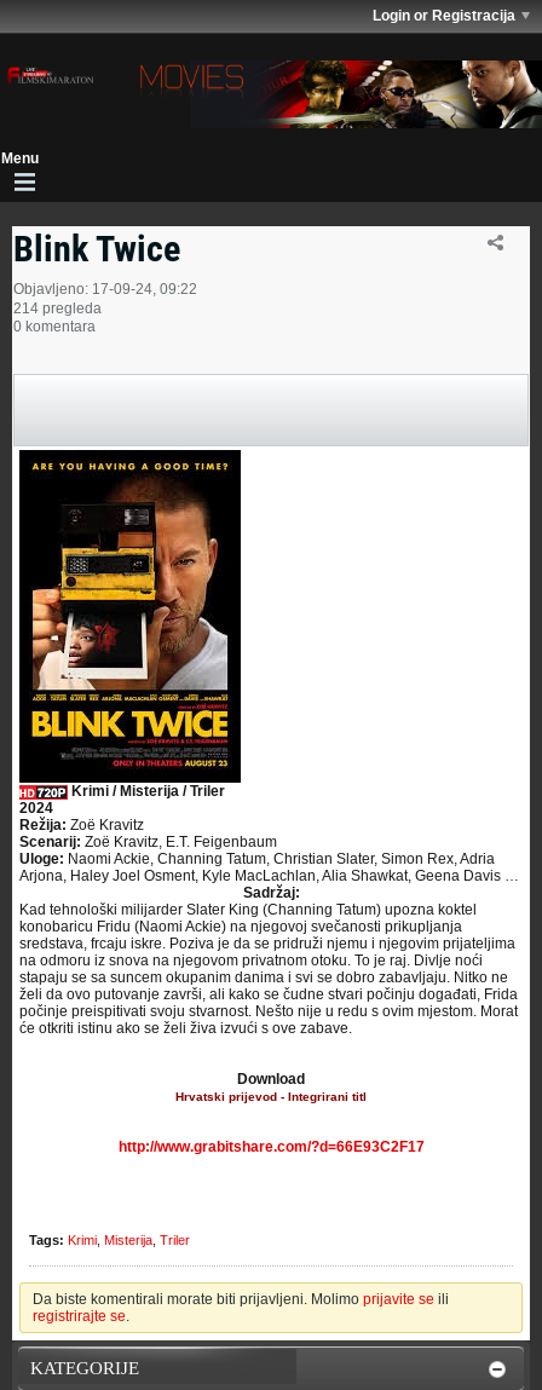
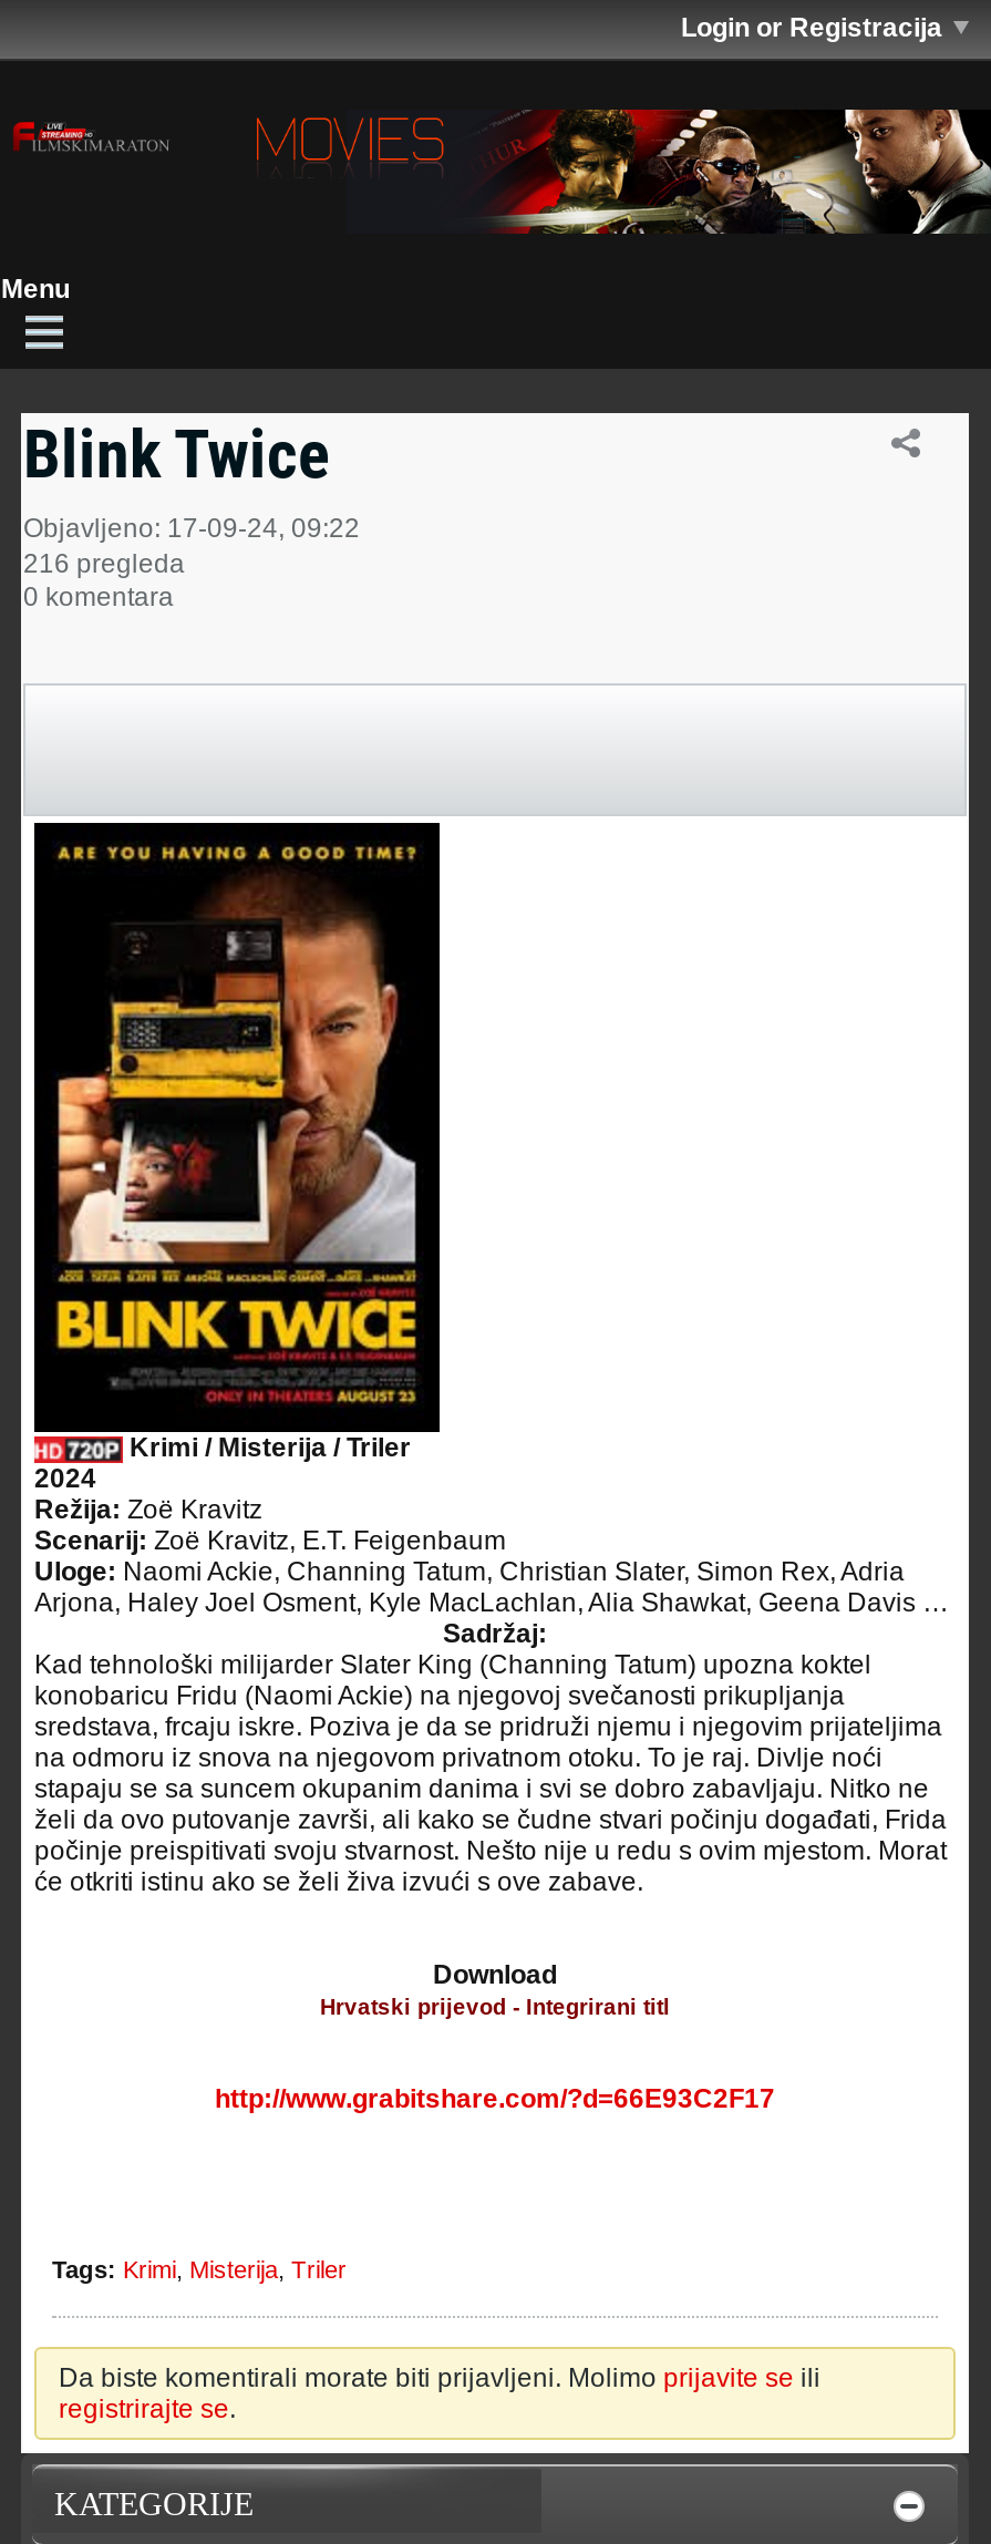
- 214 pregleda
+ 216 pregleda
